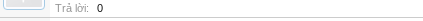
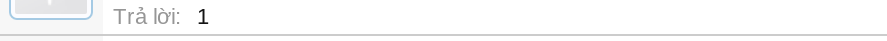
- Trả lời: 0
+ Trả lời: 1
